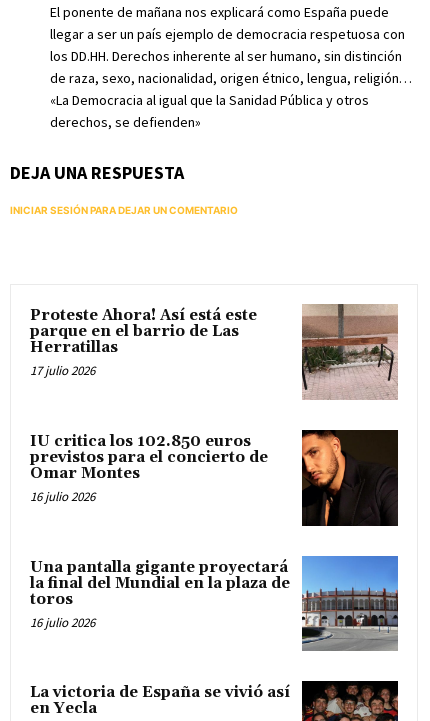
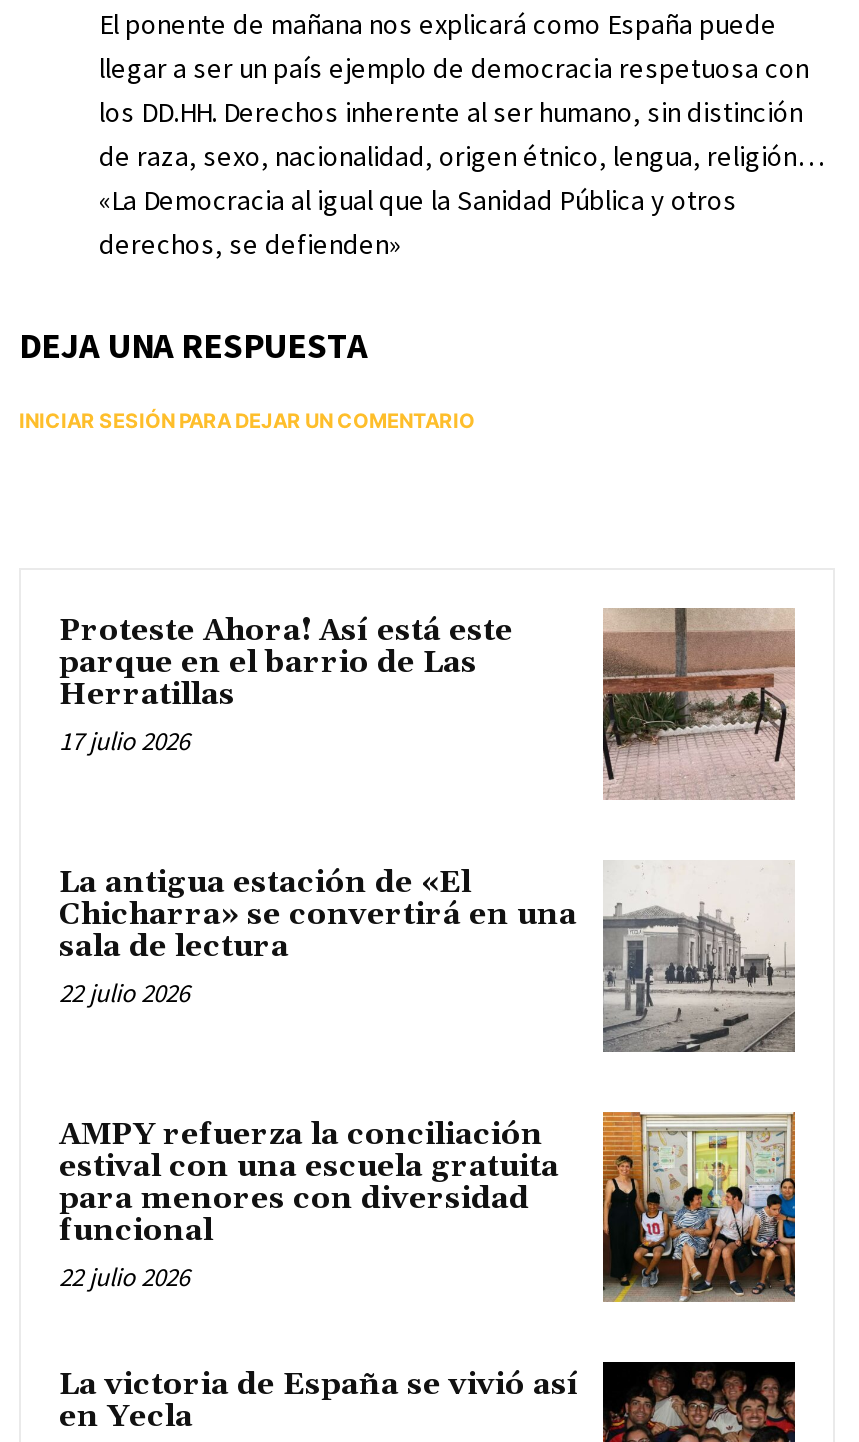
- [image]
- IU critica los 102.850 euros
- previstos para el concierto de
- Omar Montes
- 16 julio 2026
+ [image]
+ La antigua estación de «El
+ Chicharra» se convertirá en una
+ sala de lectura
+ 22 julio 2026

- [image]
- Una pantalla gigante proyectará
- la final del Mundial en la plaza de
- toros
- 16 julio 2026
+ [image]
+ AMPY refuerza la conciliación
+ estival con una escuela gratuita
+ para menores con diversidad
+ funcional
+ 22 julio 2026
